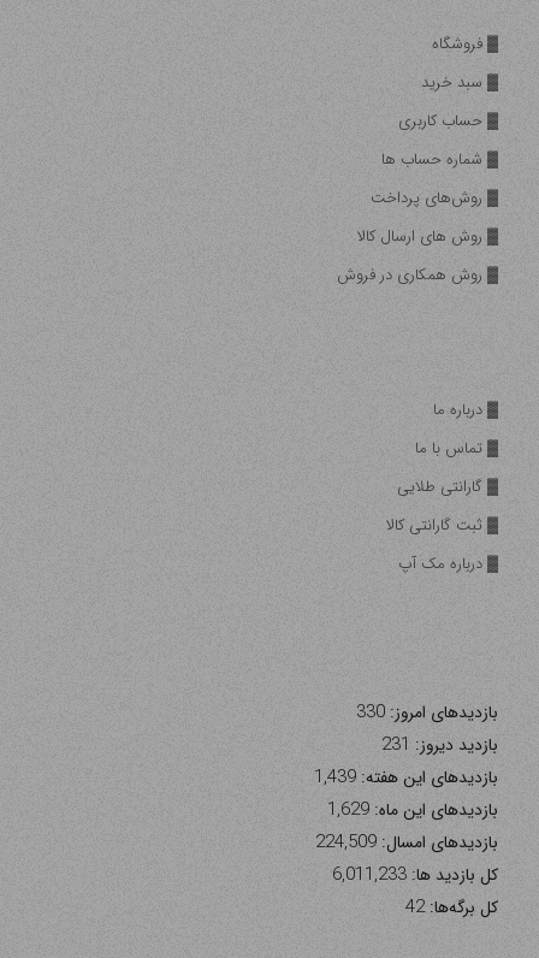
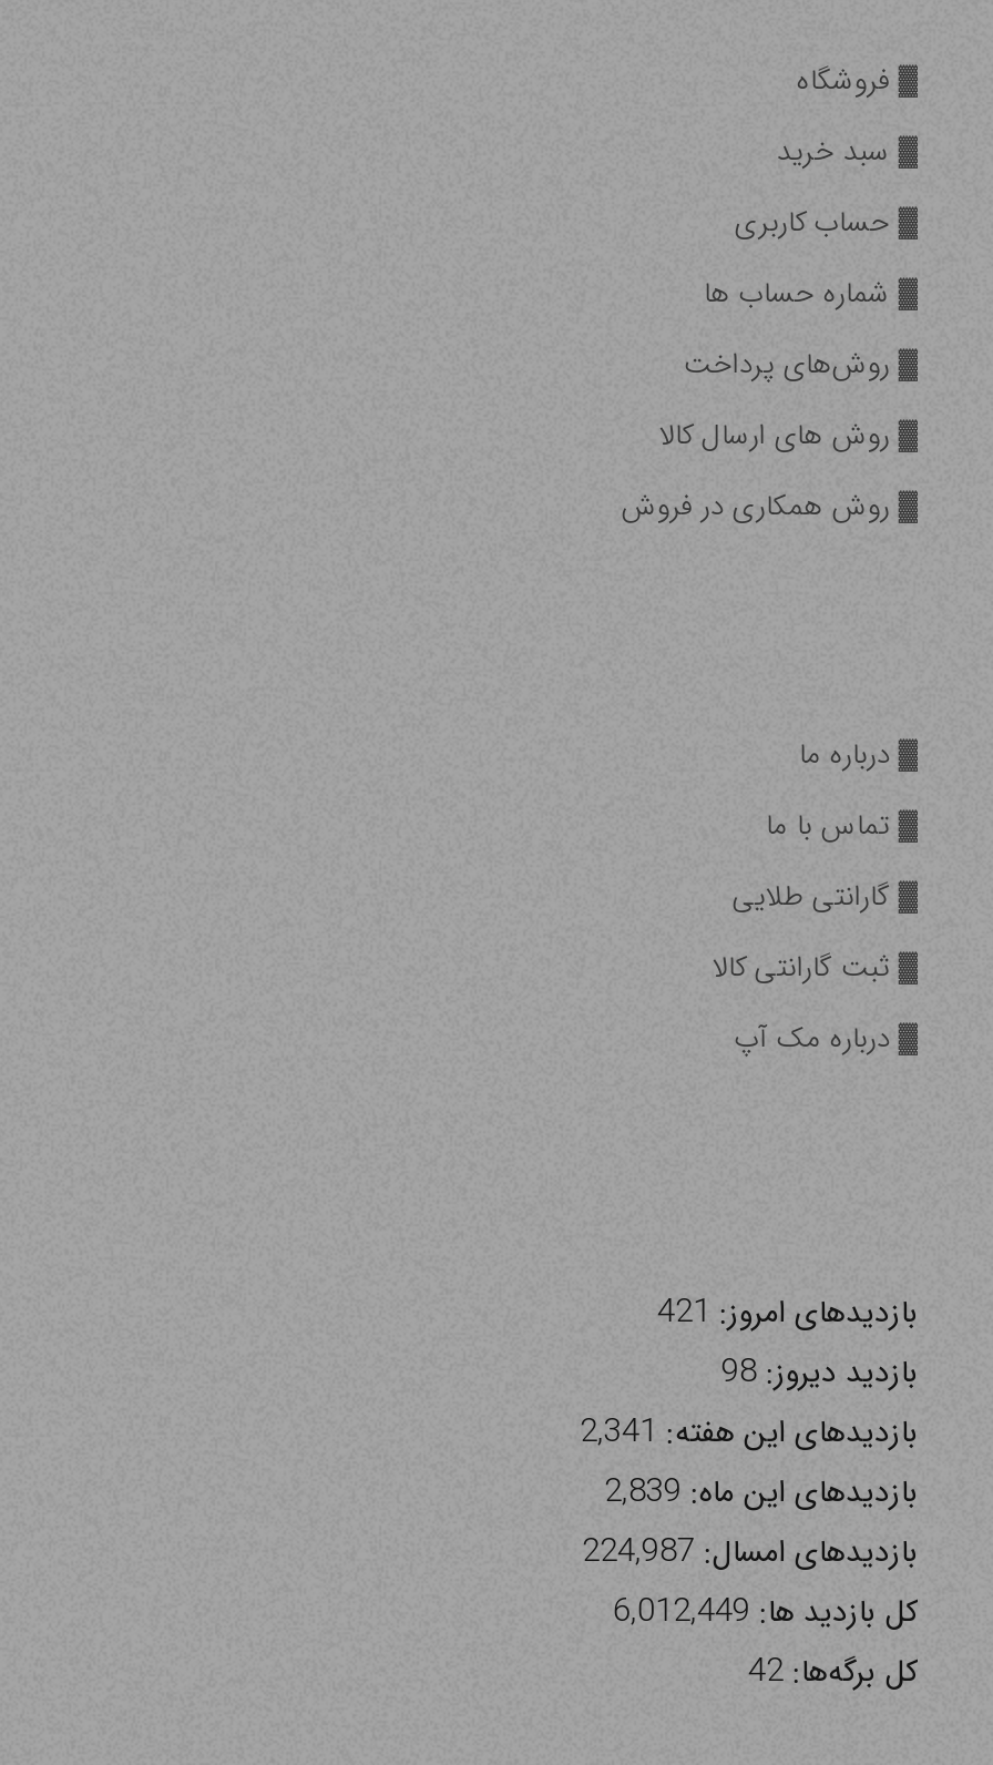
- بازدیدهای امروز: 330
+ بازدیدهای امروز: 421

- بازدید دیروز: 231
+ بازدید دیروز: 98

- بازدیدهای این هفته: 1,439
+ بازدیدهای این هفته: 2,341

- بازدیدهای این ماه: 1,629
+ بازدیدهای این ماه: 2,839

- بازدیدهای امسال: 224,509
+ بازدیدهای امسال: 224,987

- کل بازدید ها: 6,011,233
+ کل بازدید ها: 6,012,449
